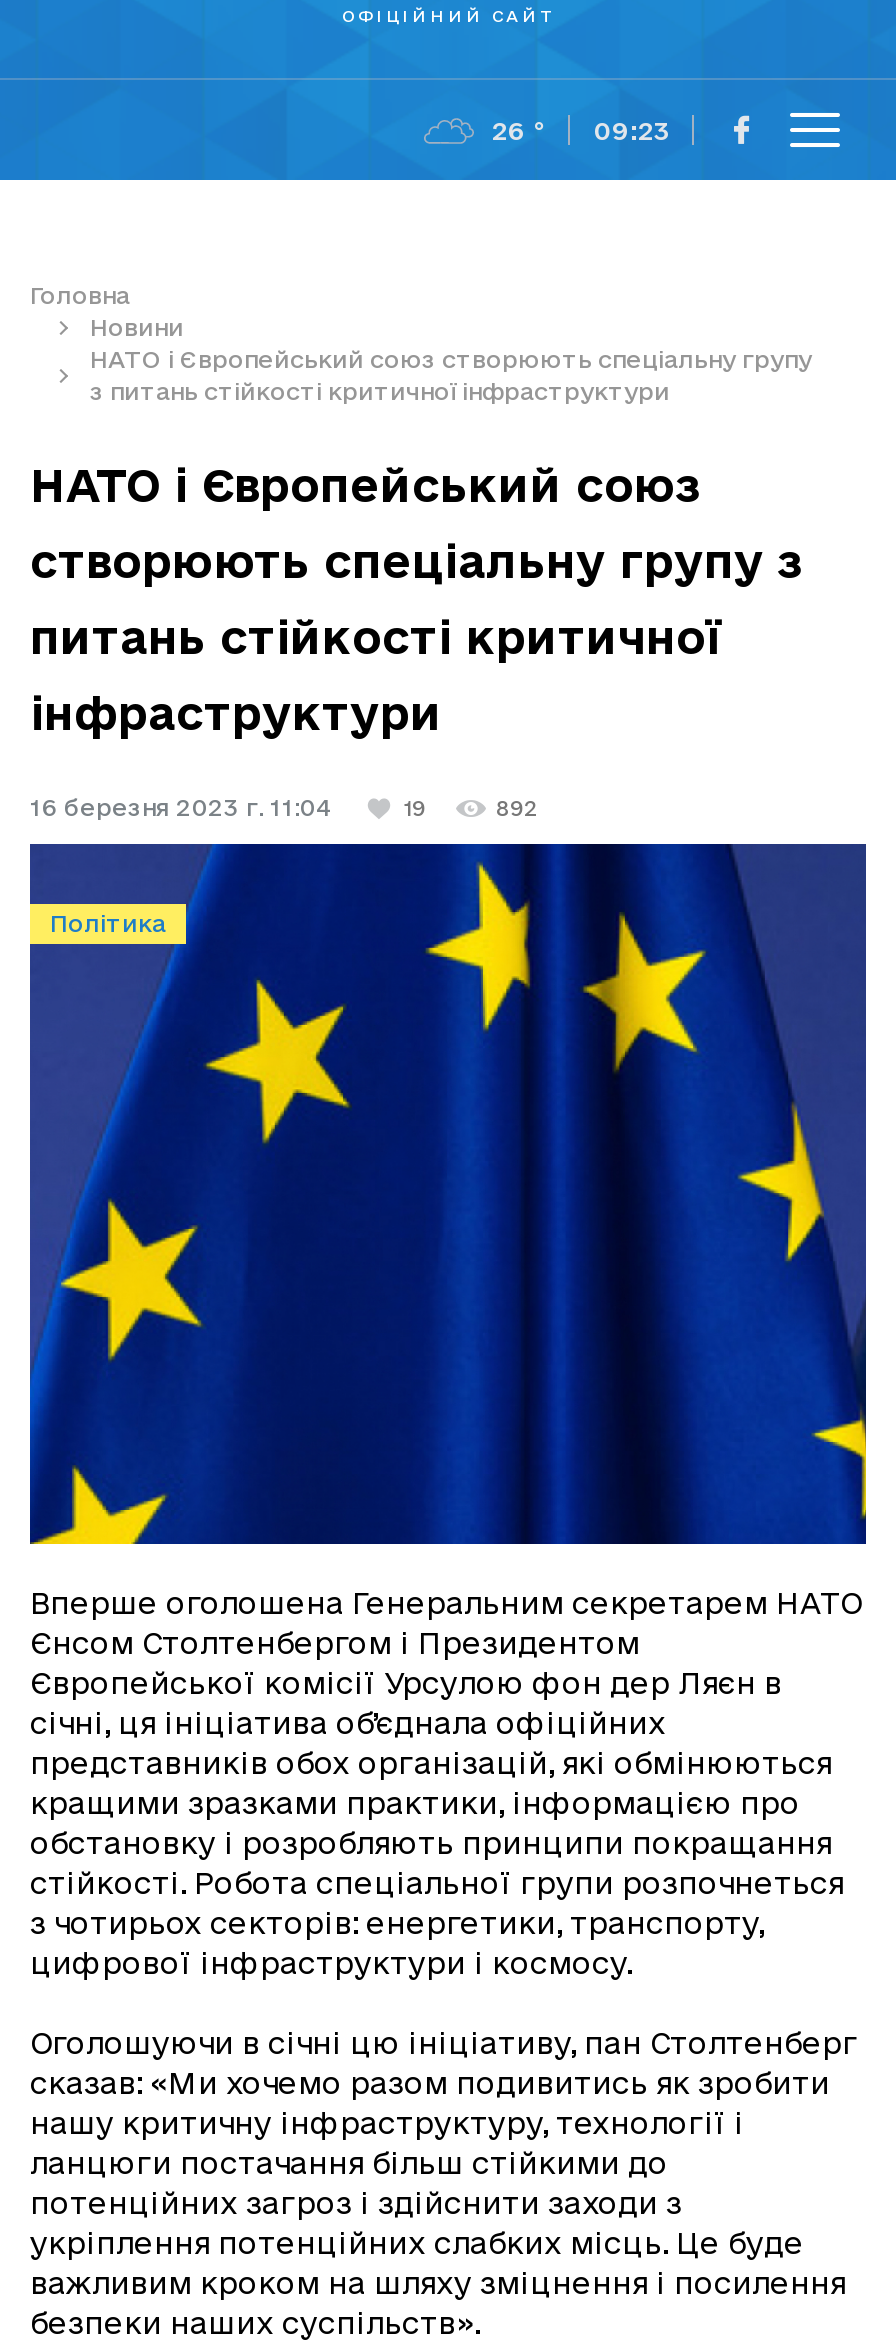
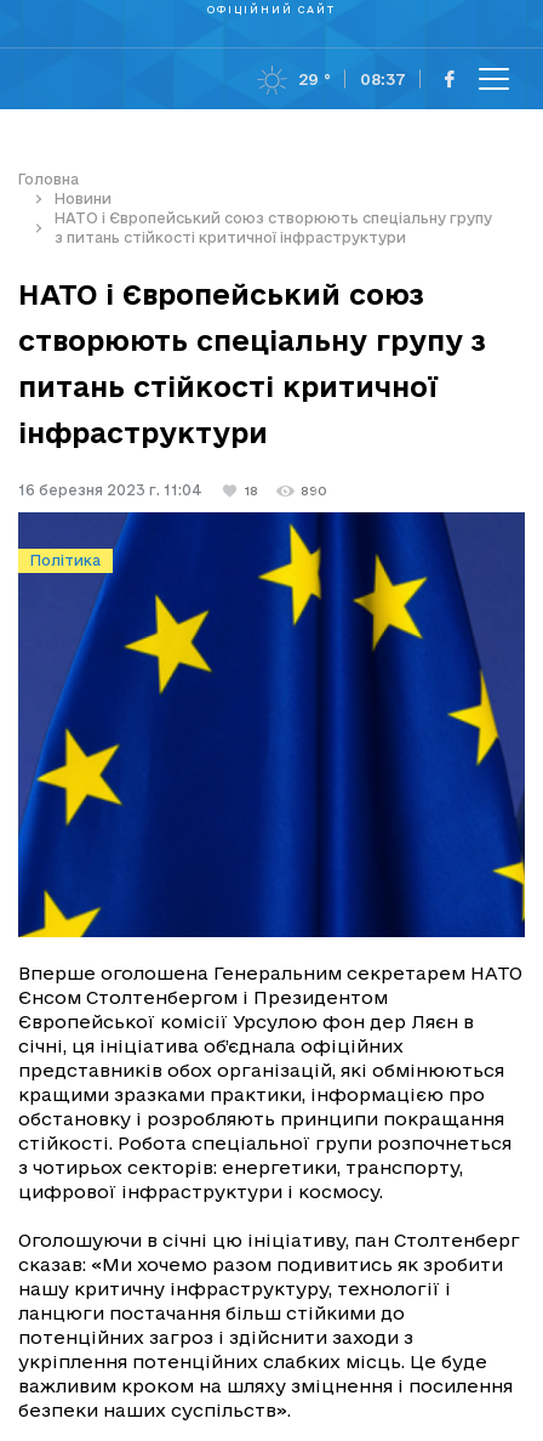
- 26 °
+ 29 °

- 09:23
+ 08:37

- 19
+ 18

- 892
+ 890
